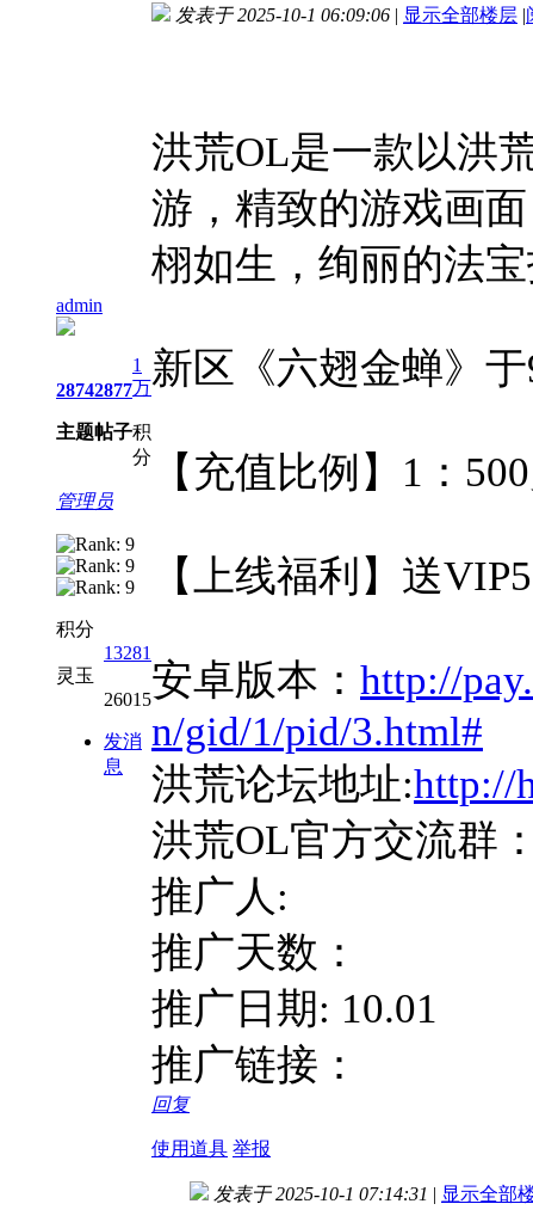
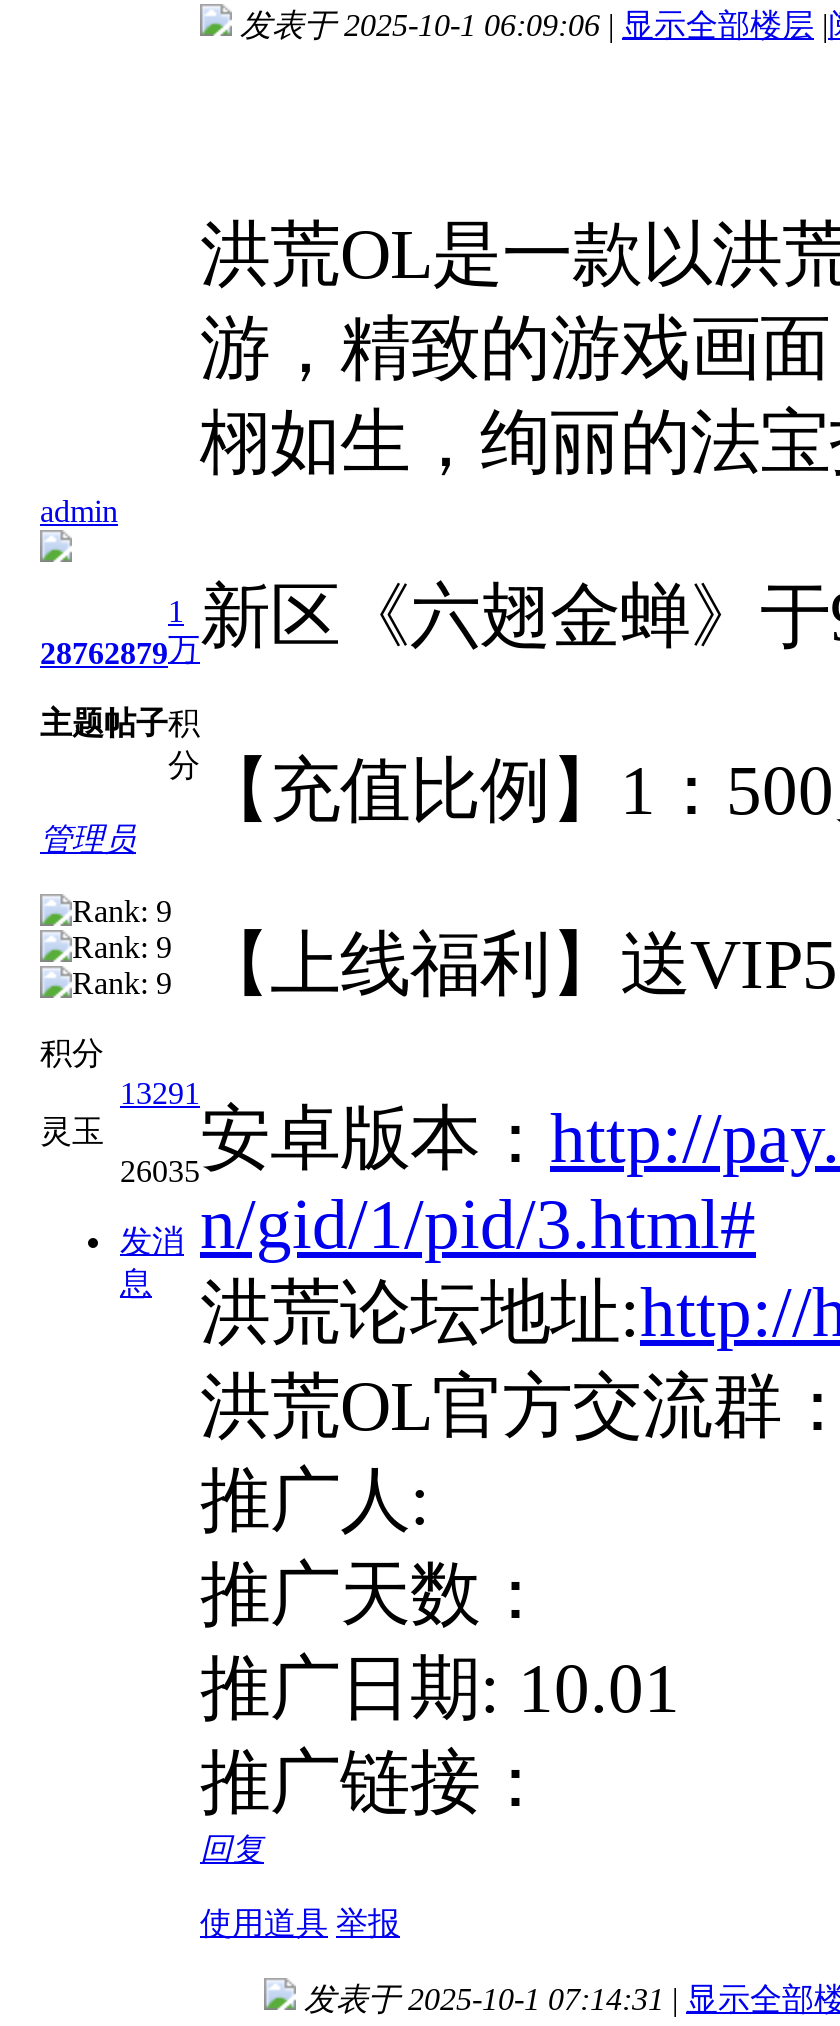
- 2874
+ 2876

- 2877
+ 2879

- 13281
+ 13291

- 26015
+ 26035
